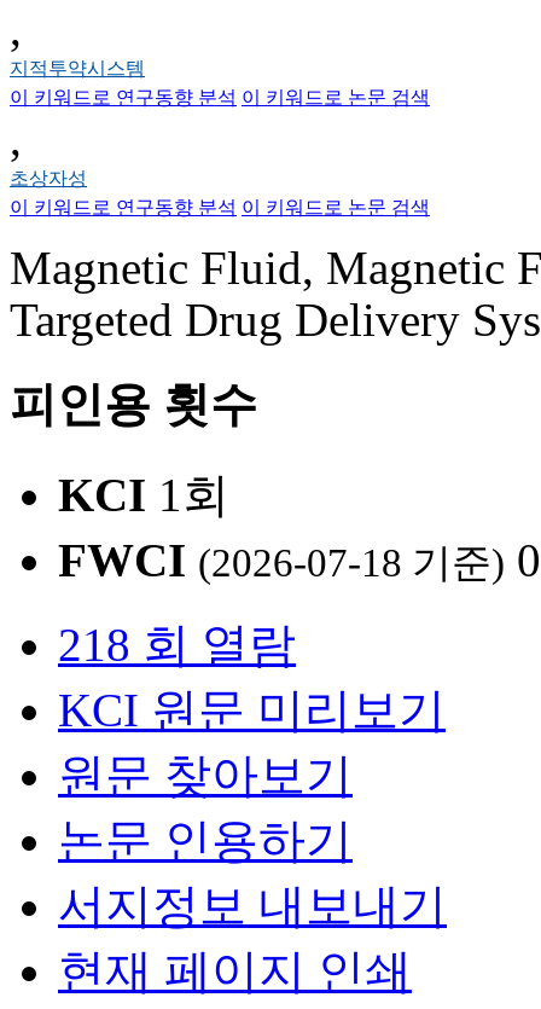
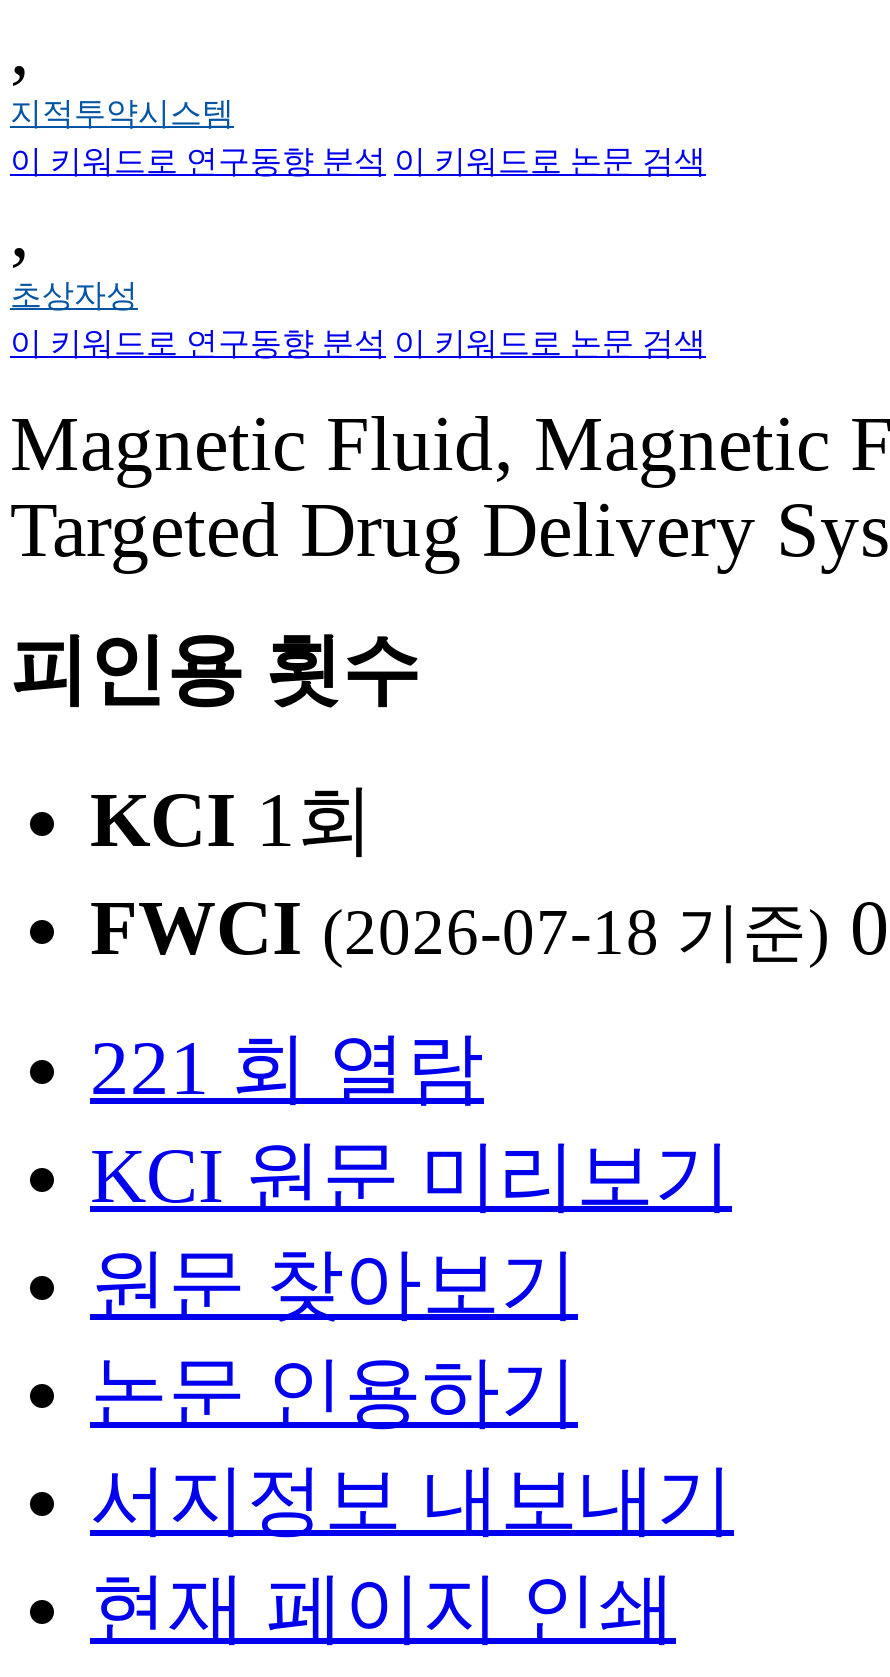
- 218 회 열람
+ 221 회 열람
